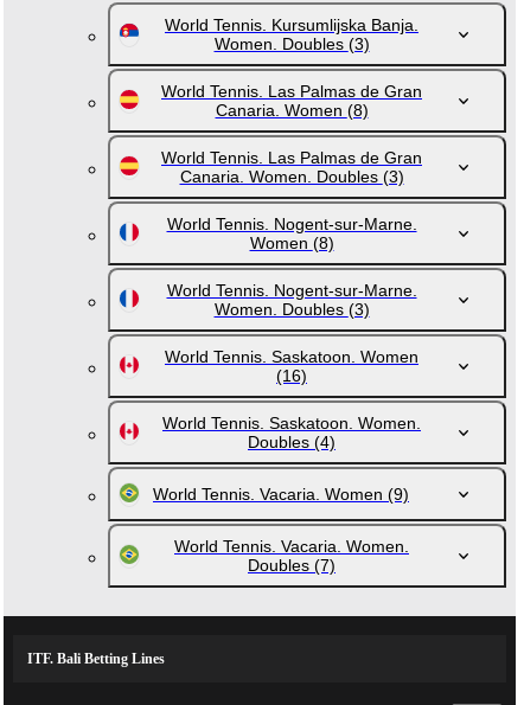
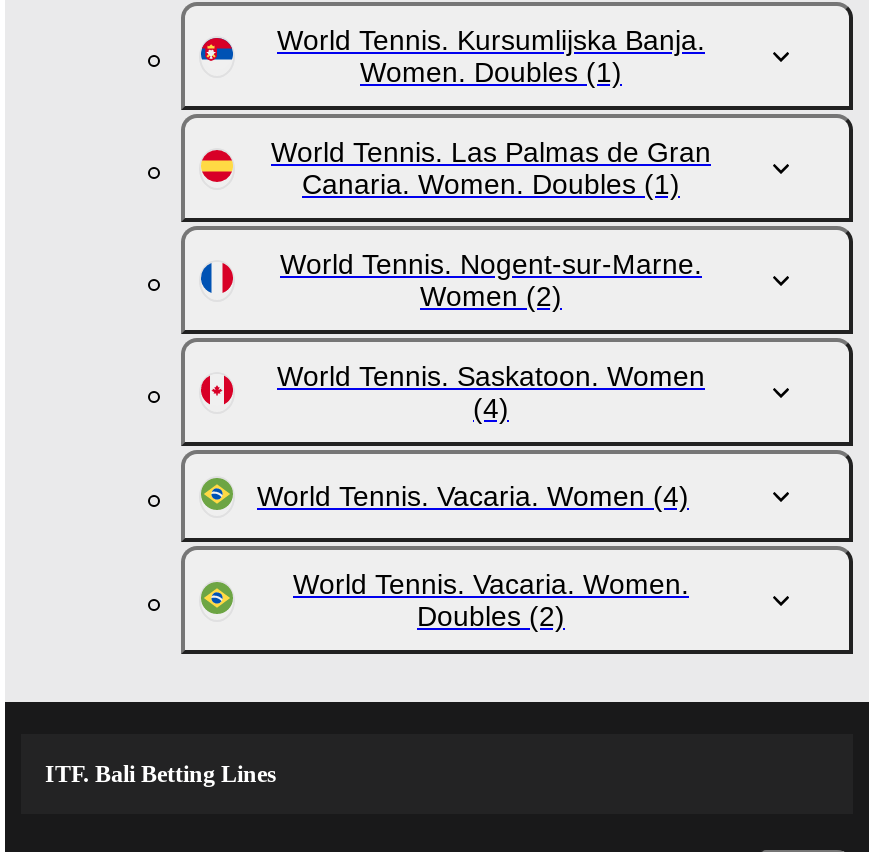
- Women. Doubles (3)
+ Women. Doubles (1)

- Canaria. Women (8)
- World Tennis. Las Palmas de Gran
- Canaria. Women. Doubles (3)
+ Canaria. Women. Doubles (1)

- Women (8)
- World Tennis. Nogent-sur-Marne.
- Women. Doubles (3)
+ Women (2)

- (16)
- World Tennis. Saskatoon. Women.
- Doubles (4)
- World Tennis. Vacaria. Women (9)
+ (4)
+ World Tennis. Vacaria. Women (4)

- Doubles (7)
+ Doubles (2)
